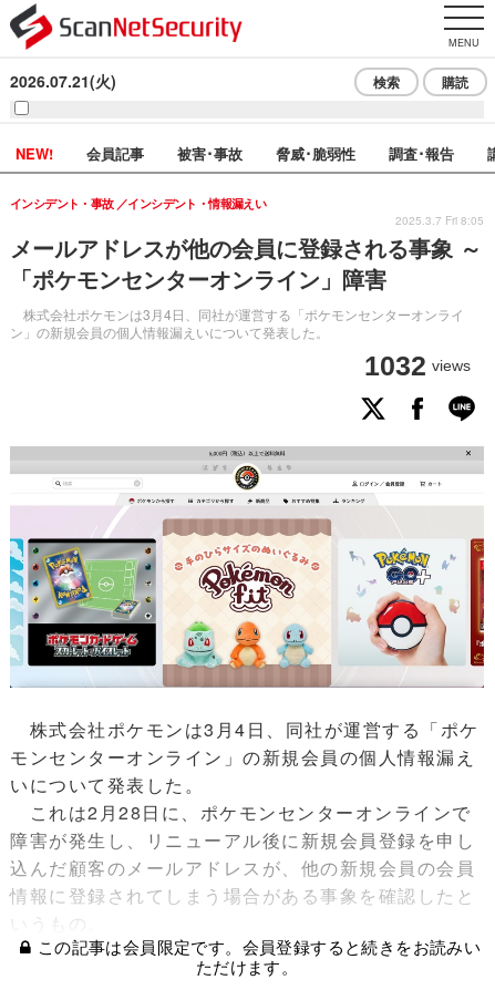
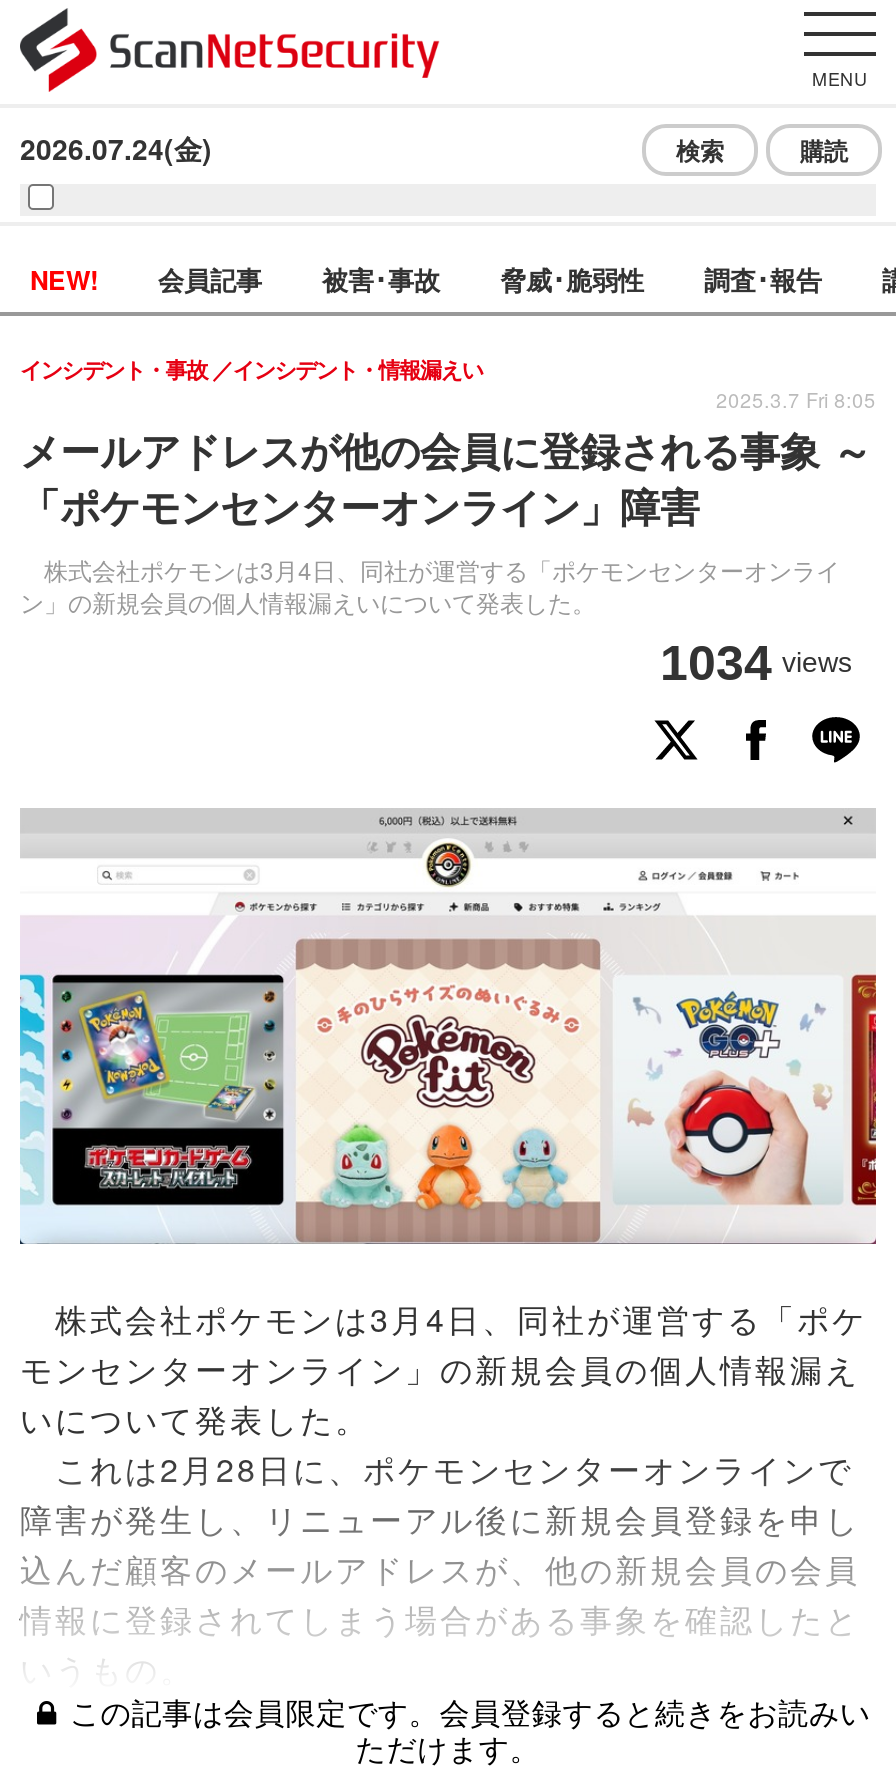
- 2026.07.21(火)
+ 2026.07.24(金)

- 1032 views
+ 1034 views
